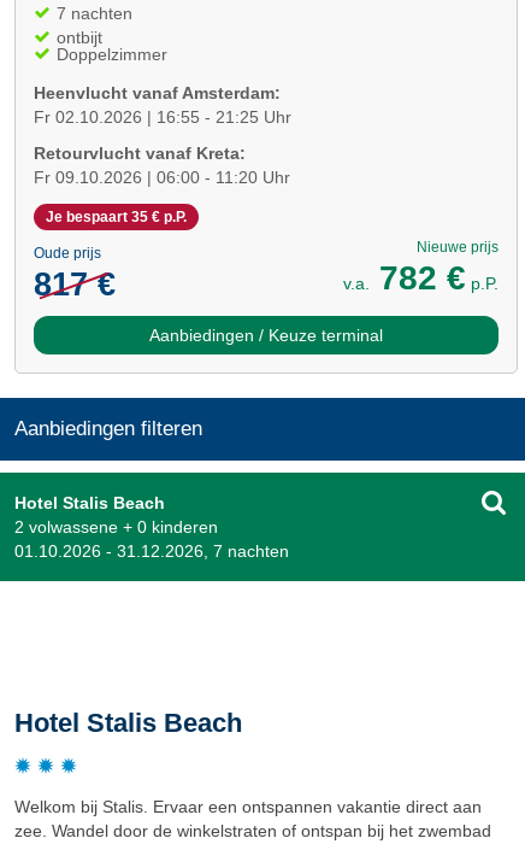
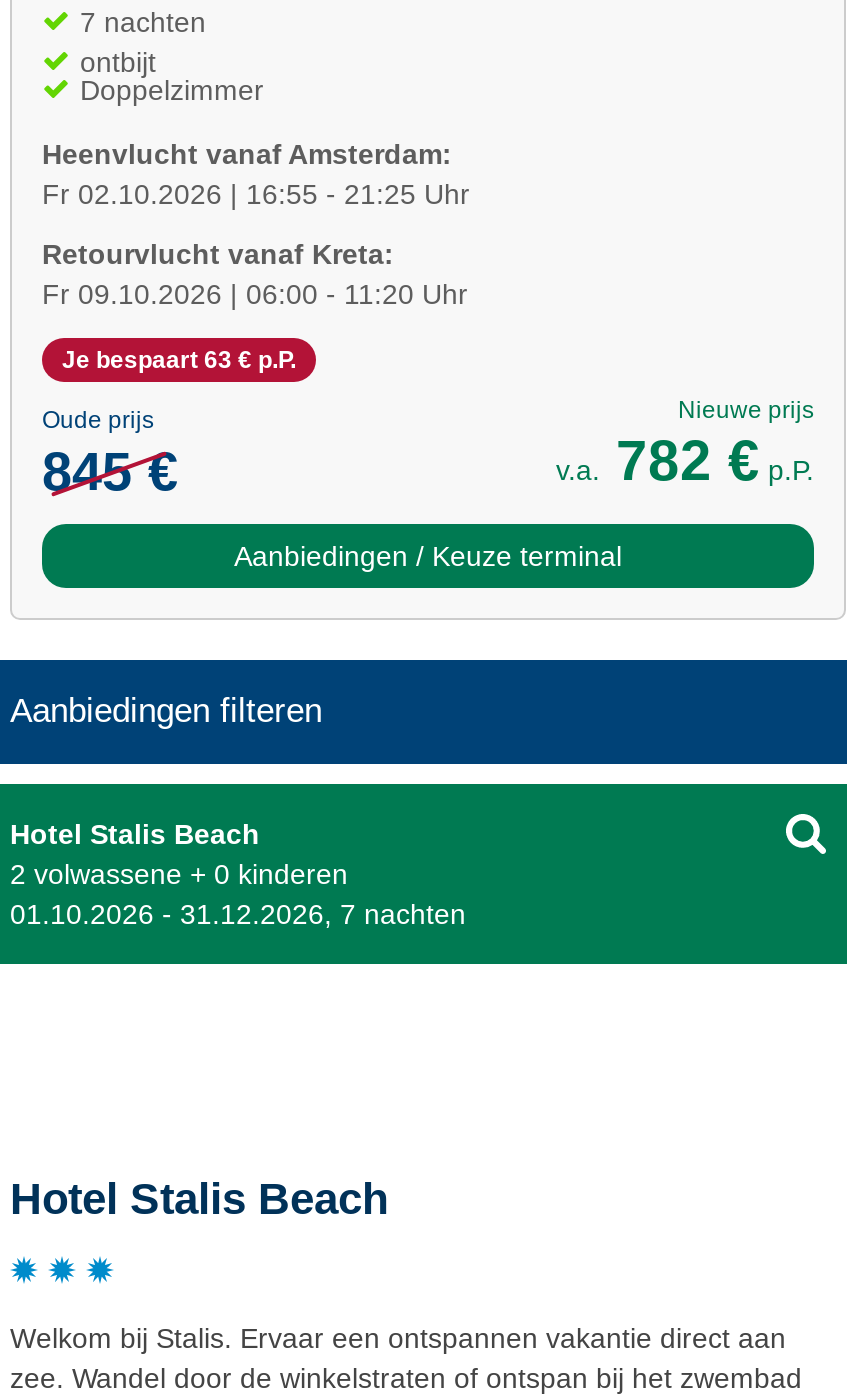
- Je bespaart 35 € p.P.
+ Je bespaart 63 € p.P.

- 817 €
+ 845 €
